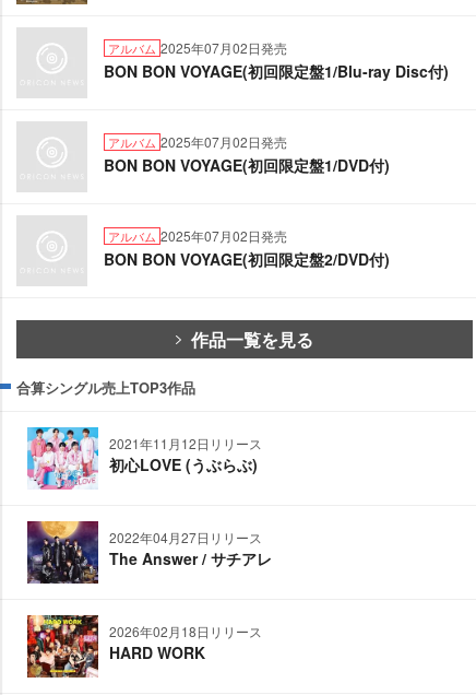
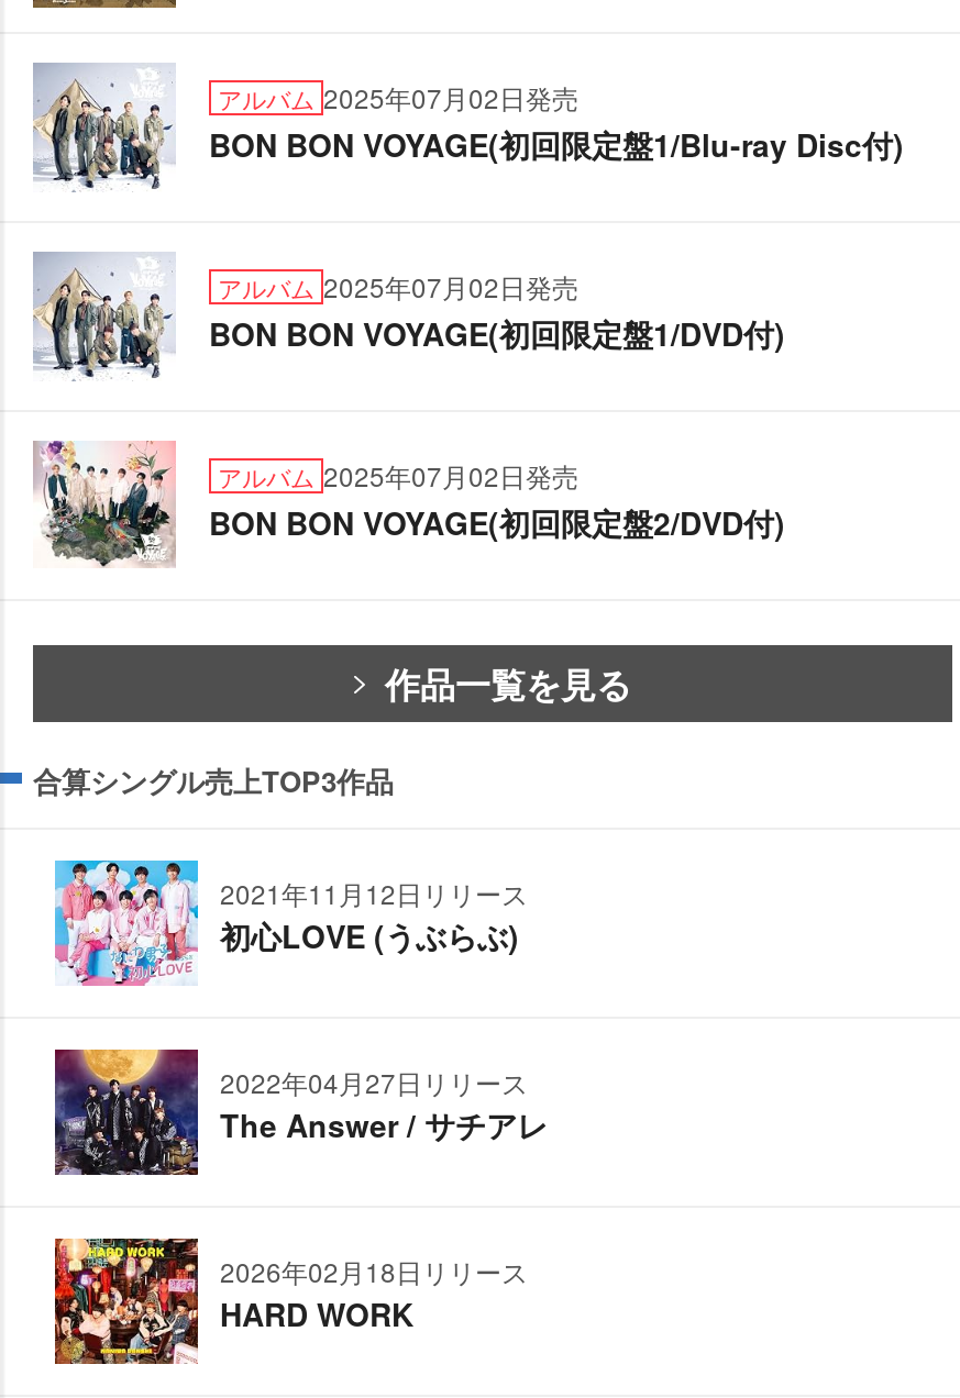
+ [image]

+ [image]

+ [image]
